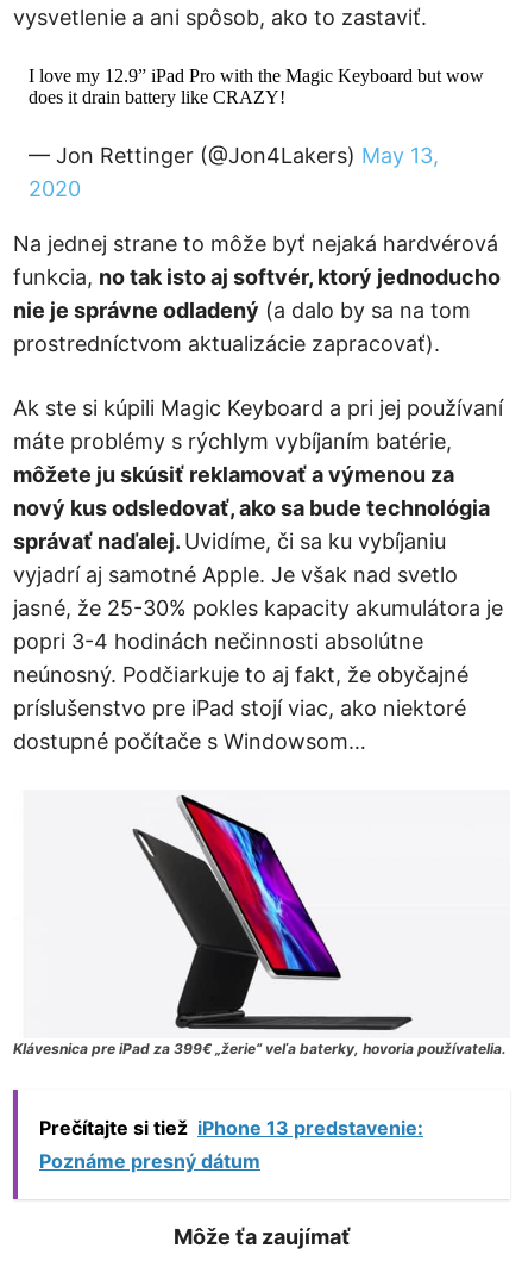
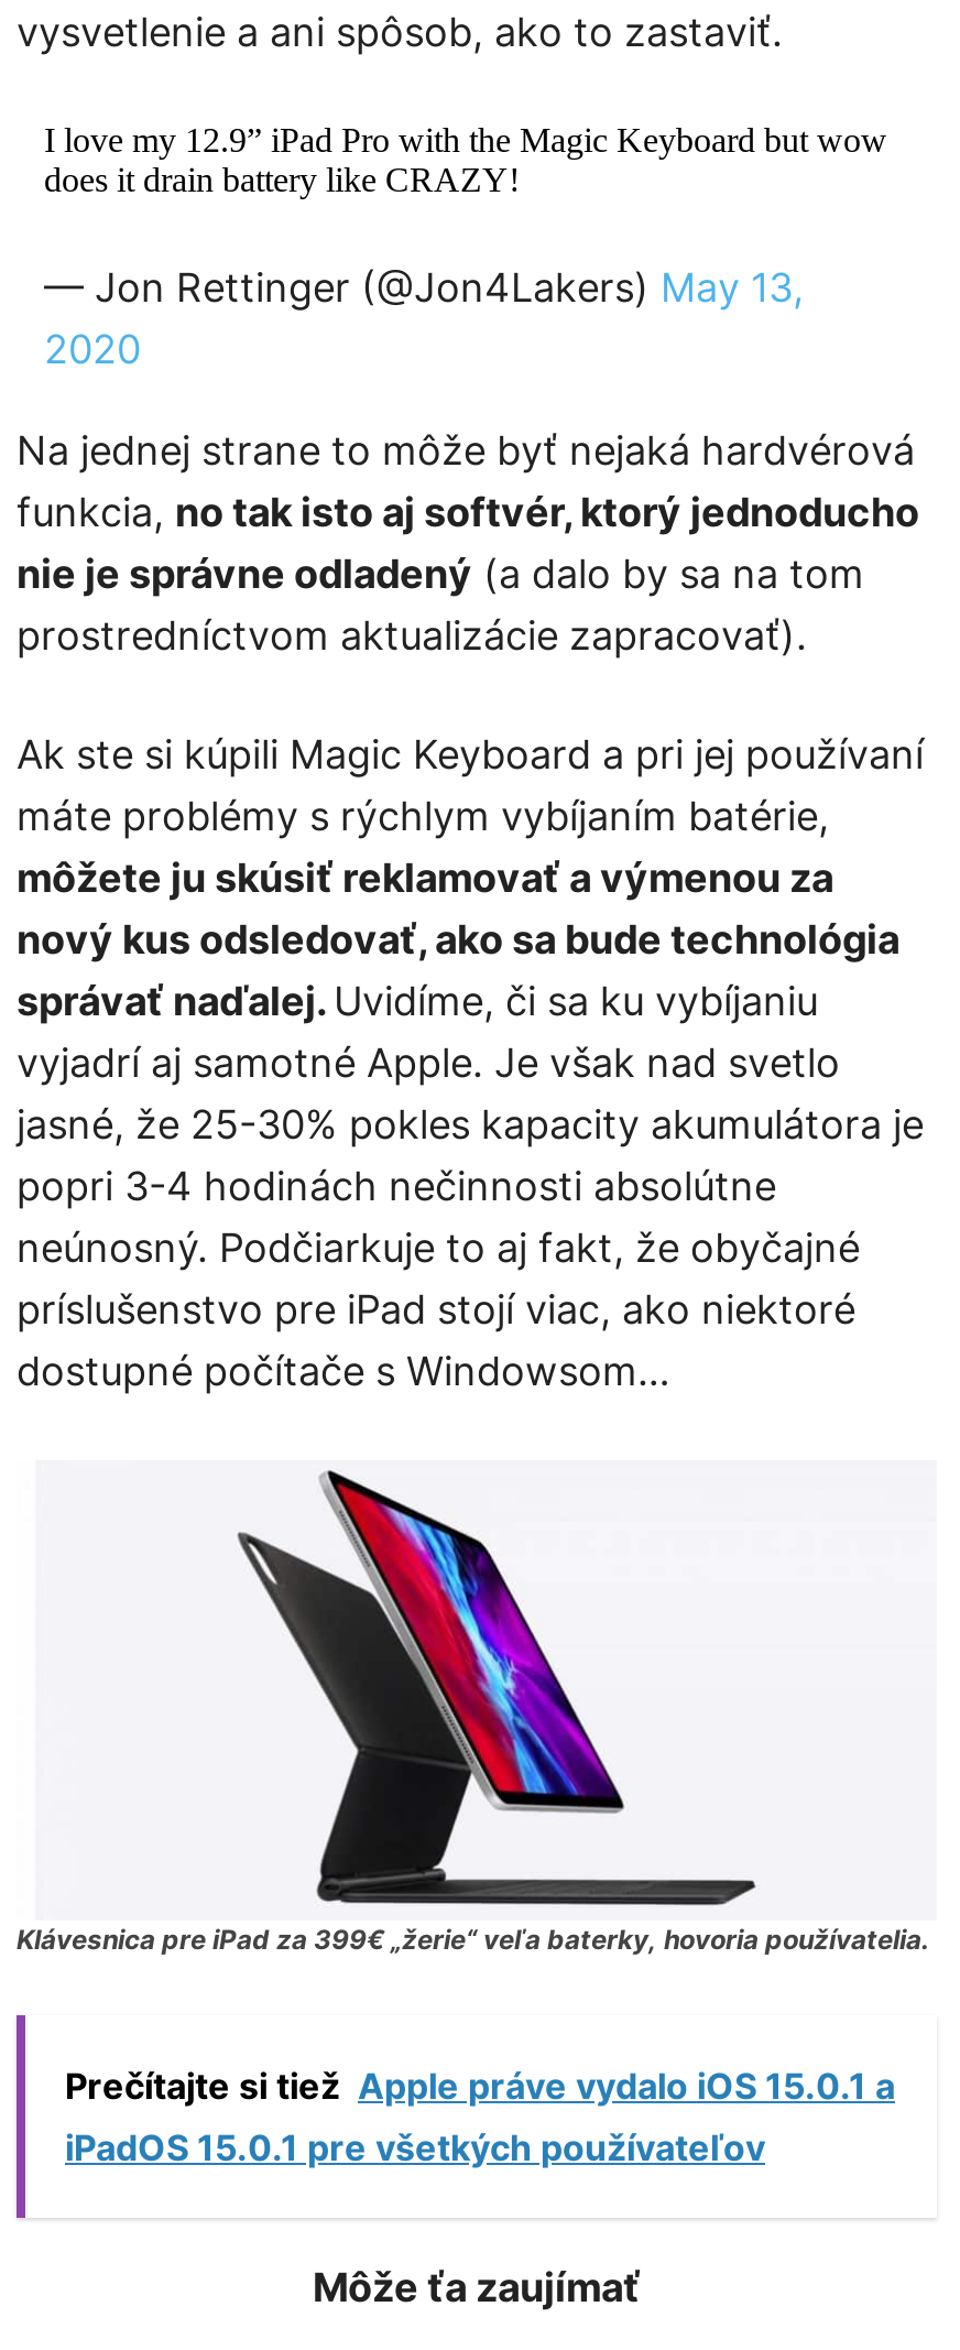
- Prečítajte si tiež iPhone 13 predstavenie:
- Poznáme presný dátum
+ Prečítajte si tiež Apple práve vydalo iOS 15.0.1 a
+ iPadOS 15.0.1 pre všetkých používateľov
